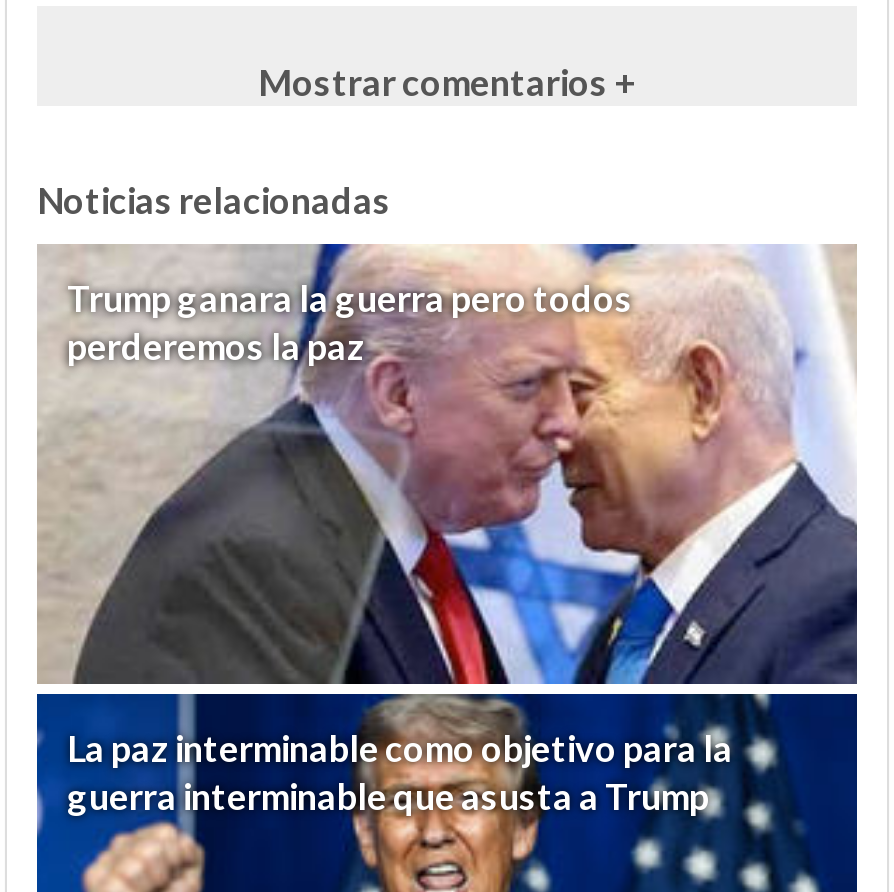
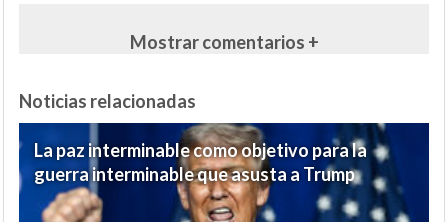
- [image]
- Trump ganara la guerra pero todos
- perderemos la paz
